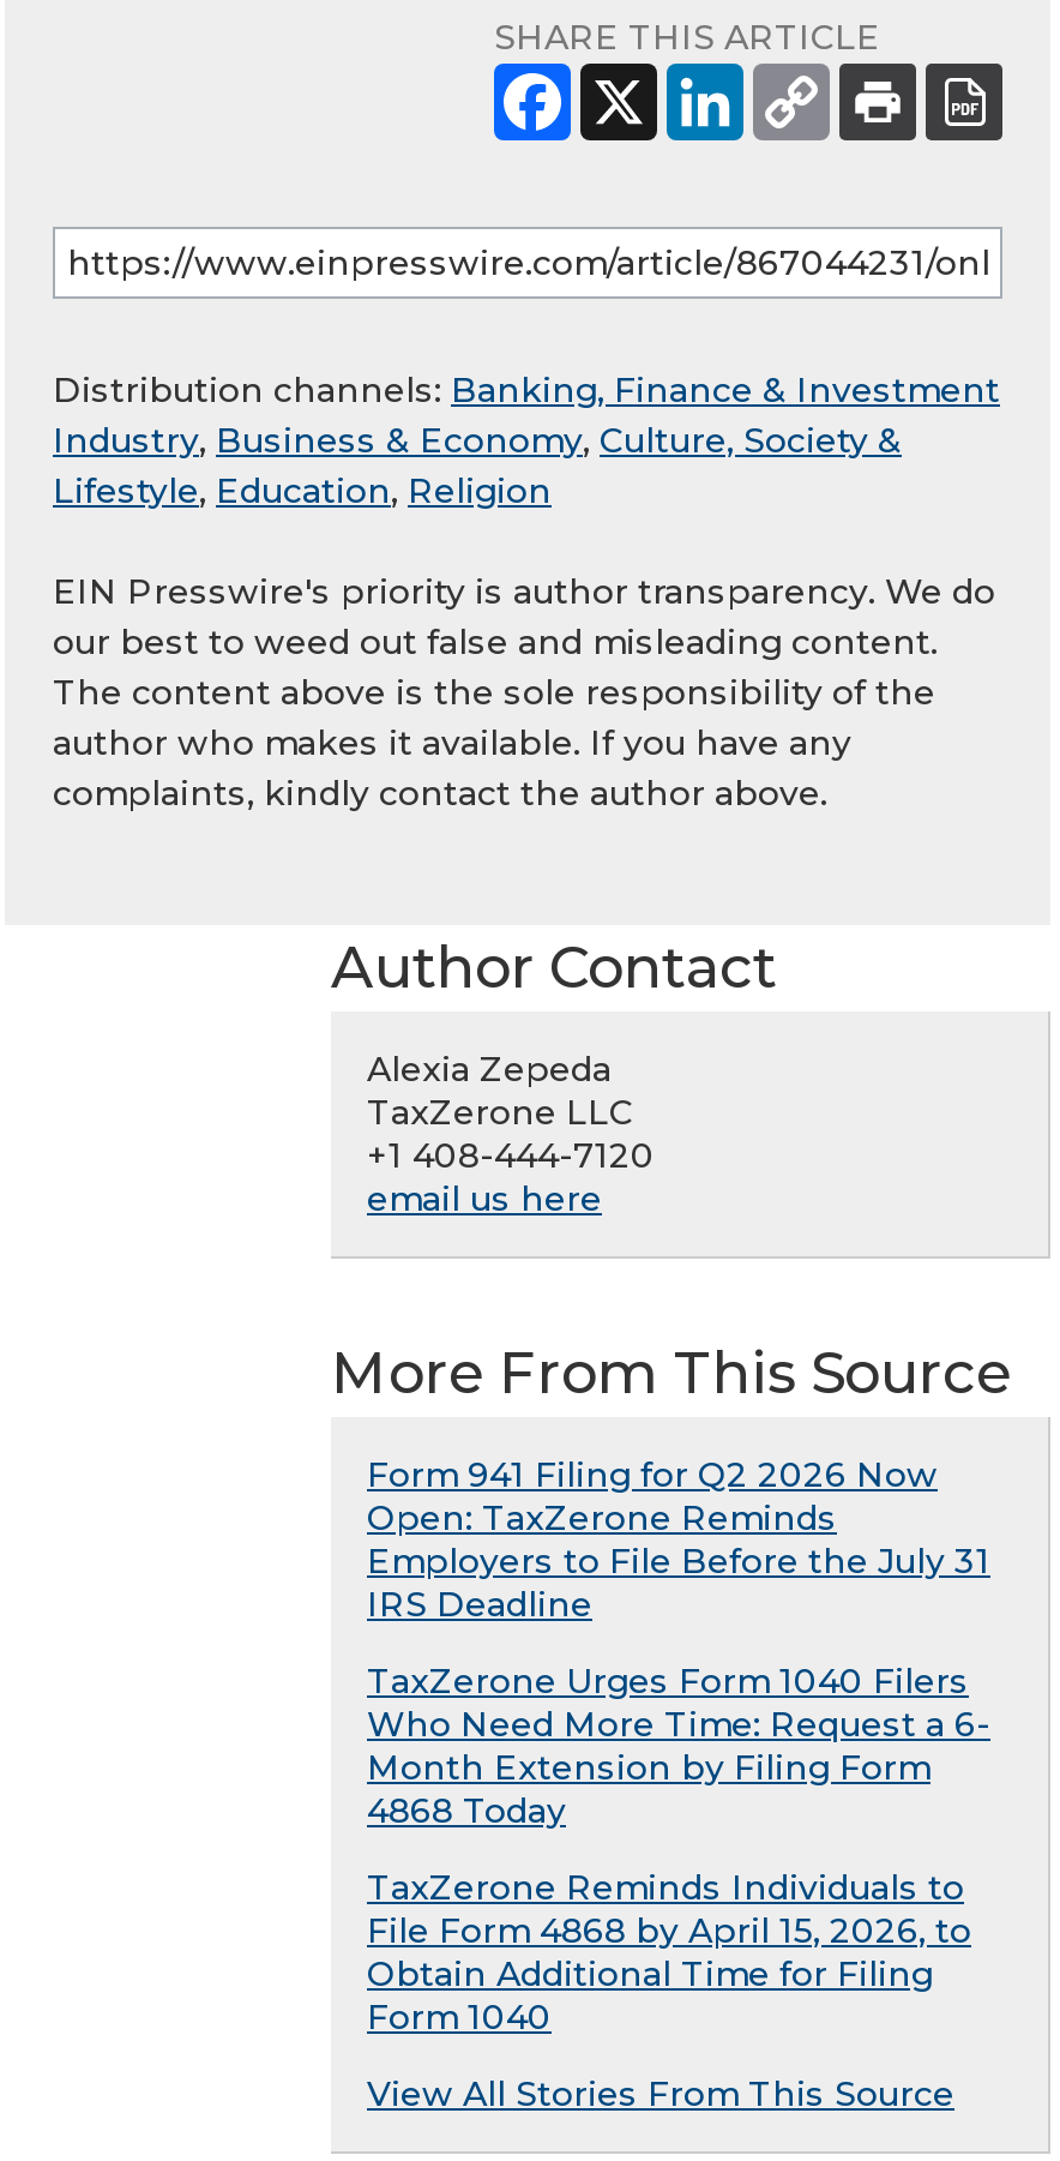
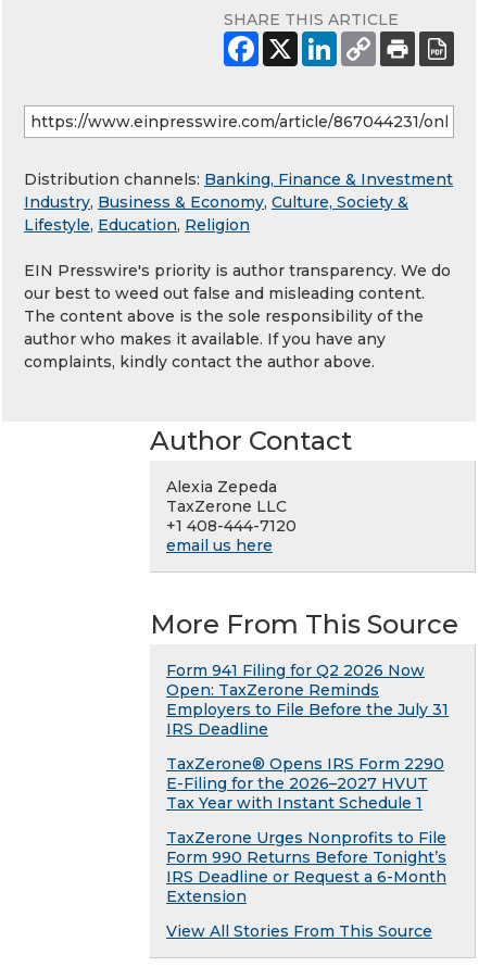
- TaxZerone Urges Form 1040 Filers
- Who Need More Time: Request a 6-
- Month Extension by Filing Form
- 4868 Today
+ TaxZerone® Opens IRS Form 2290
+ E-Filing for the 2026–2027 HVUT
+ Tax Year with Instant Schedule 1

- TaxZerone Reminds Individuals to
- File Form 4868 by April 15, 2026, to
- Obtain Additional Time for Filing
- Form 1040
+ TaxZerone Urges Nonprofits to File
+ Form 990 Returns Before Tonight’s
+ IRS Deadline or Request a 6-Month
+ Extension
